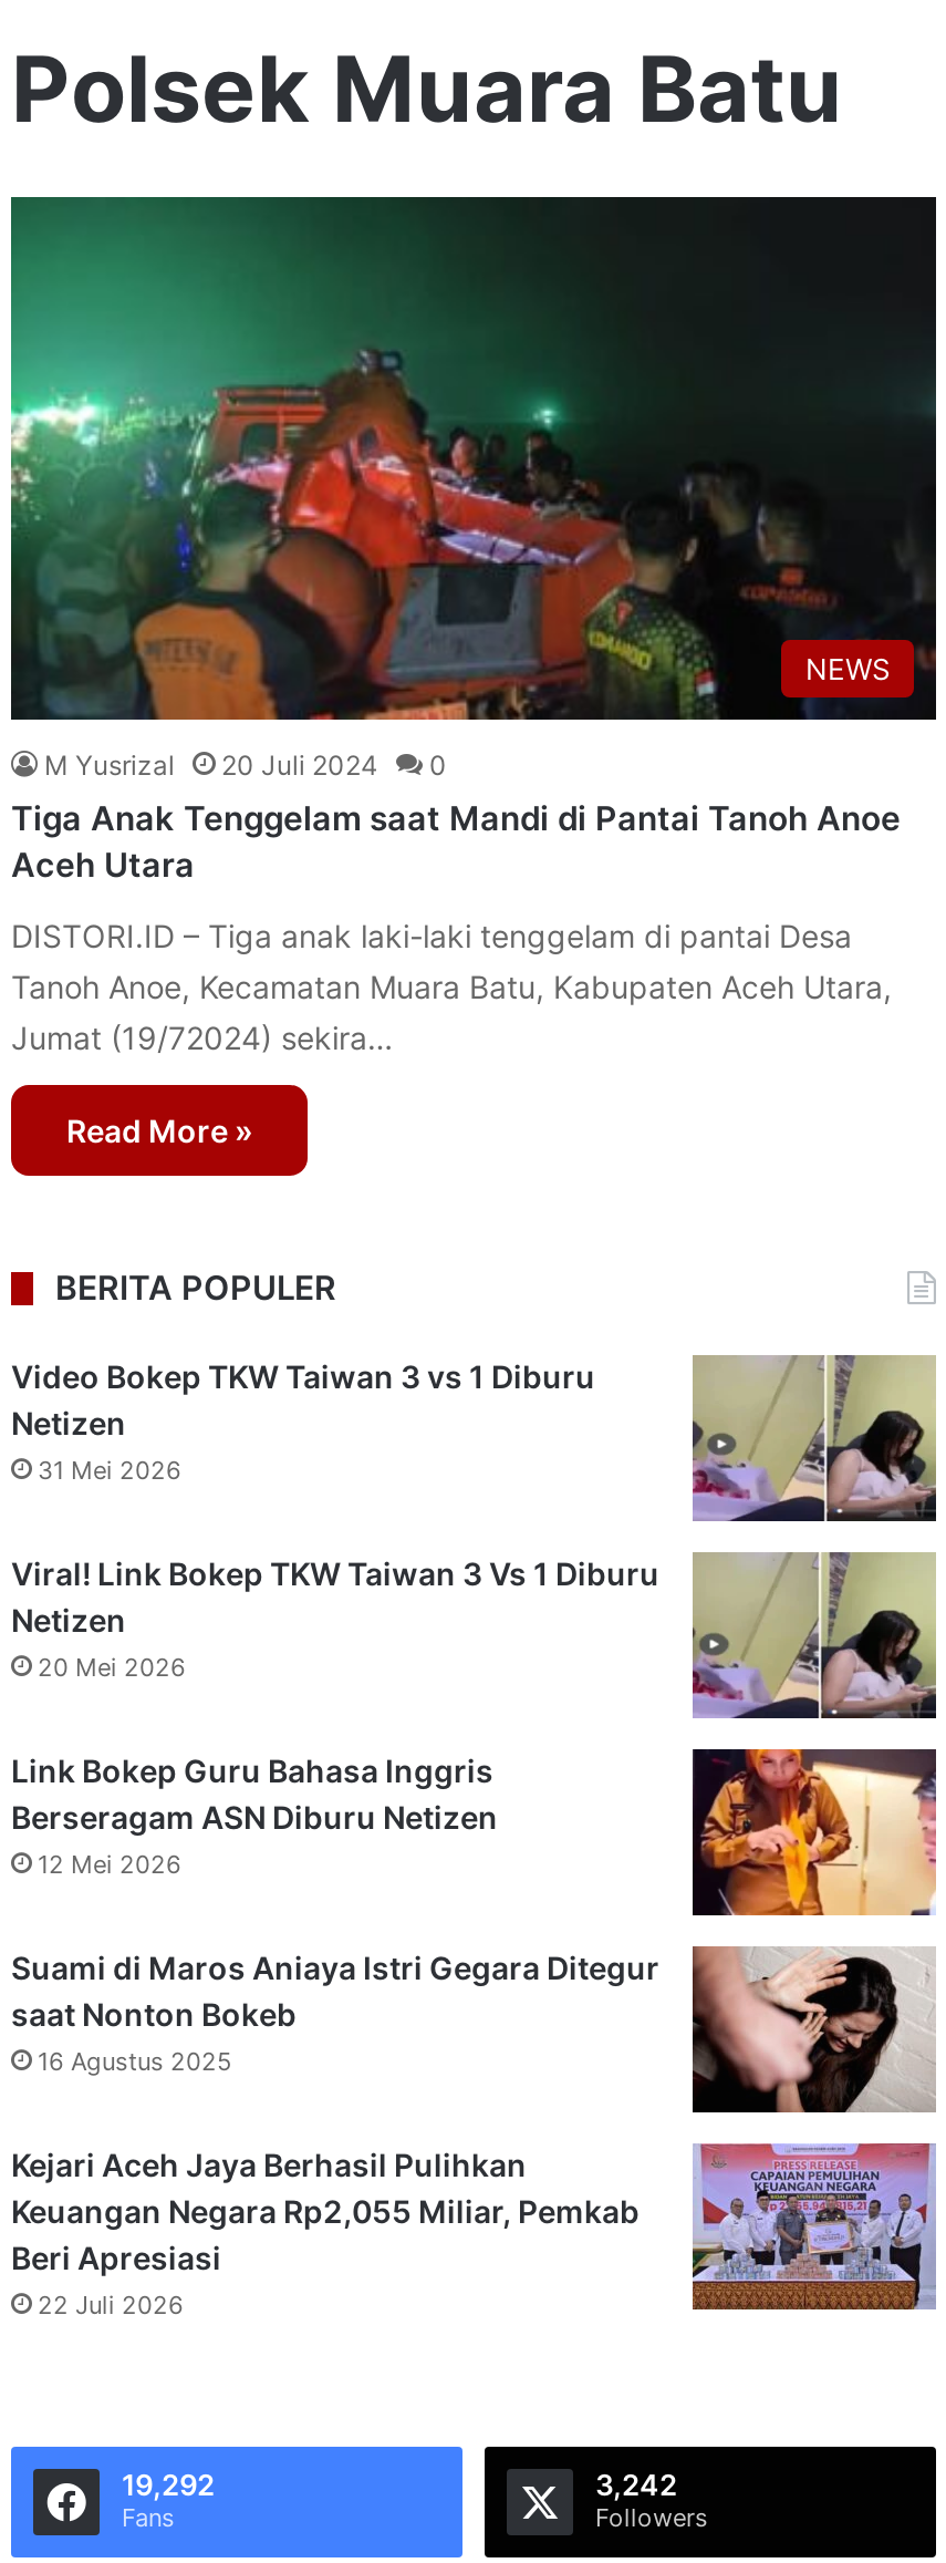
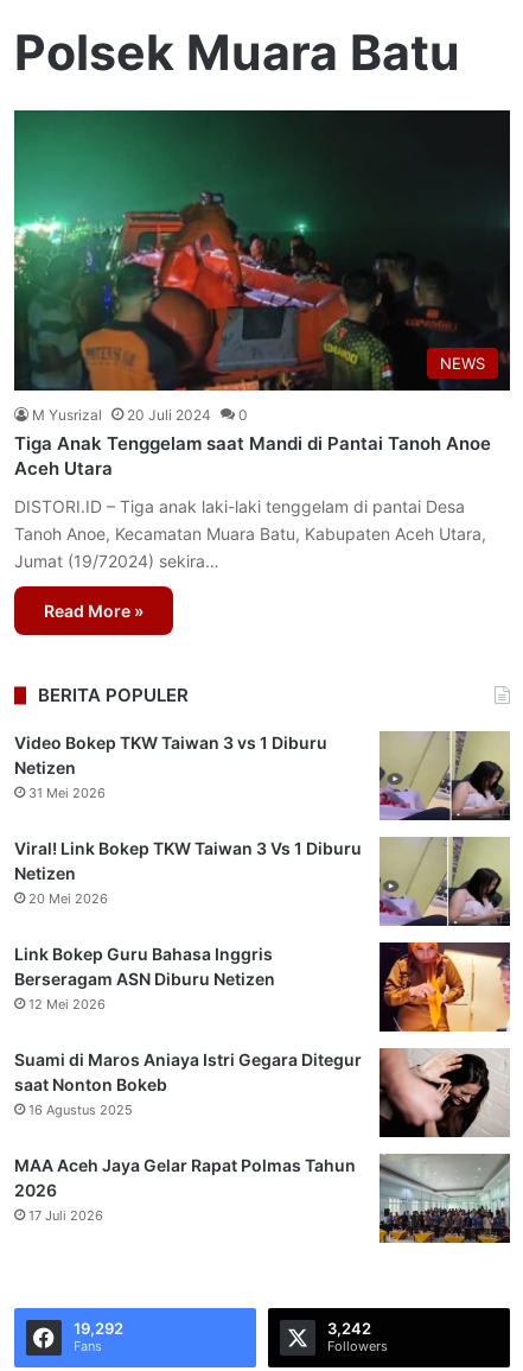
- [image]
- Kejari Aceh Jaya Berhasil Pulihkan
- Keuangan Negara Rp2,055 Miliar, Pemkab
- Beri Apresiasi
- 22 Juli 2026
+ [image]
+ MAA Aceh Jaya Gelar Rapat Polmas Tahun
+ 2026
+ 17 Juli 2026
